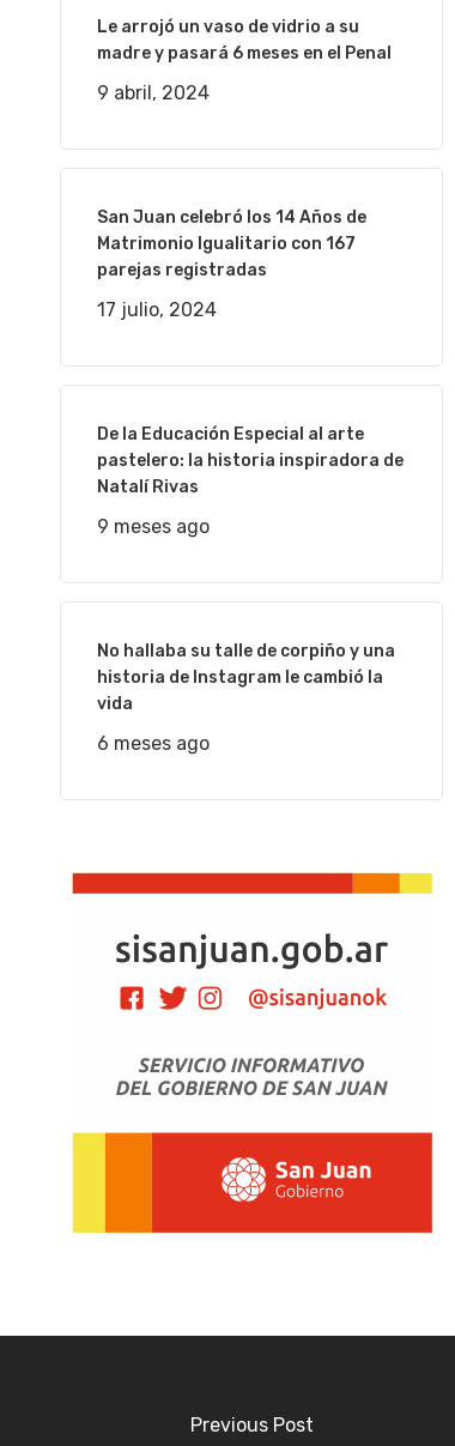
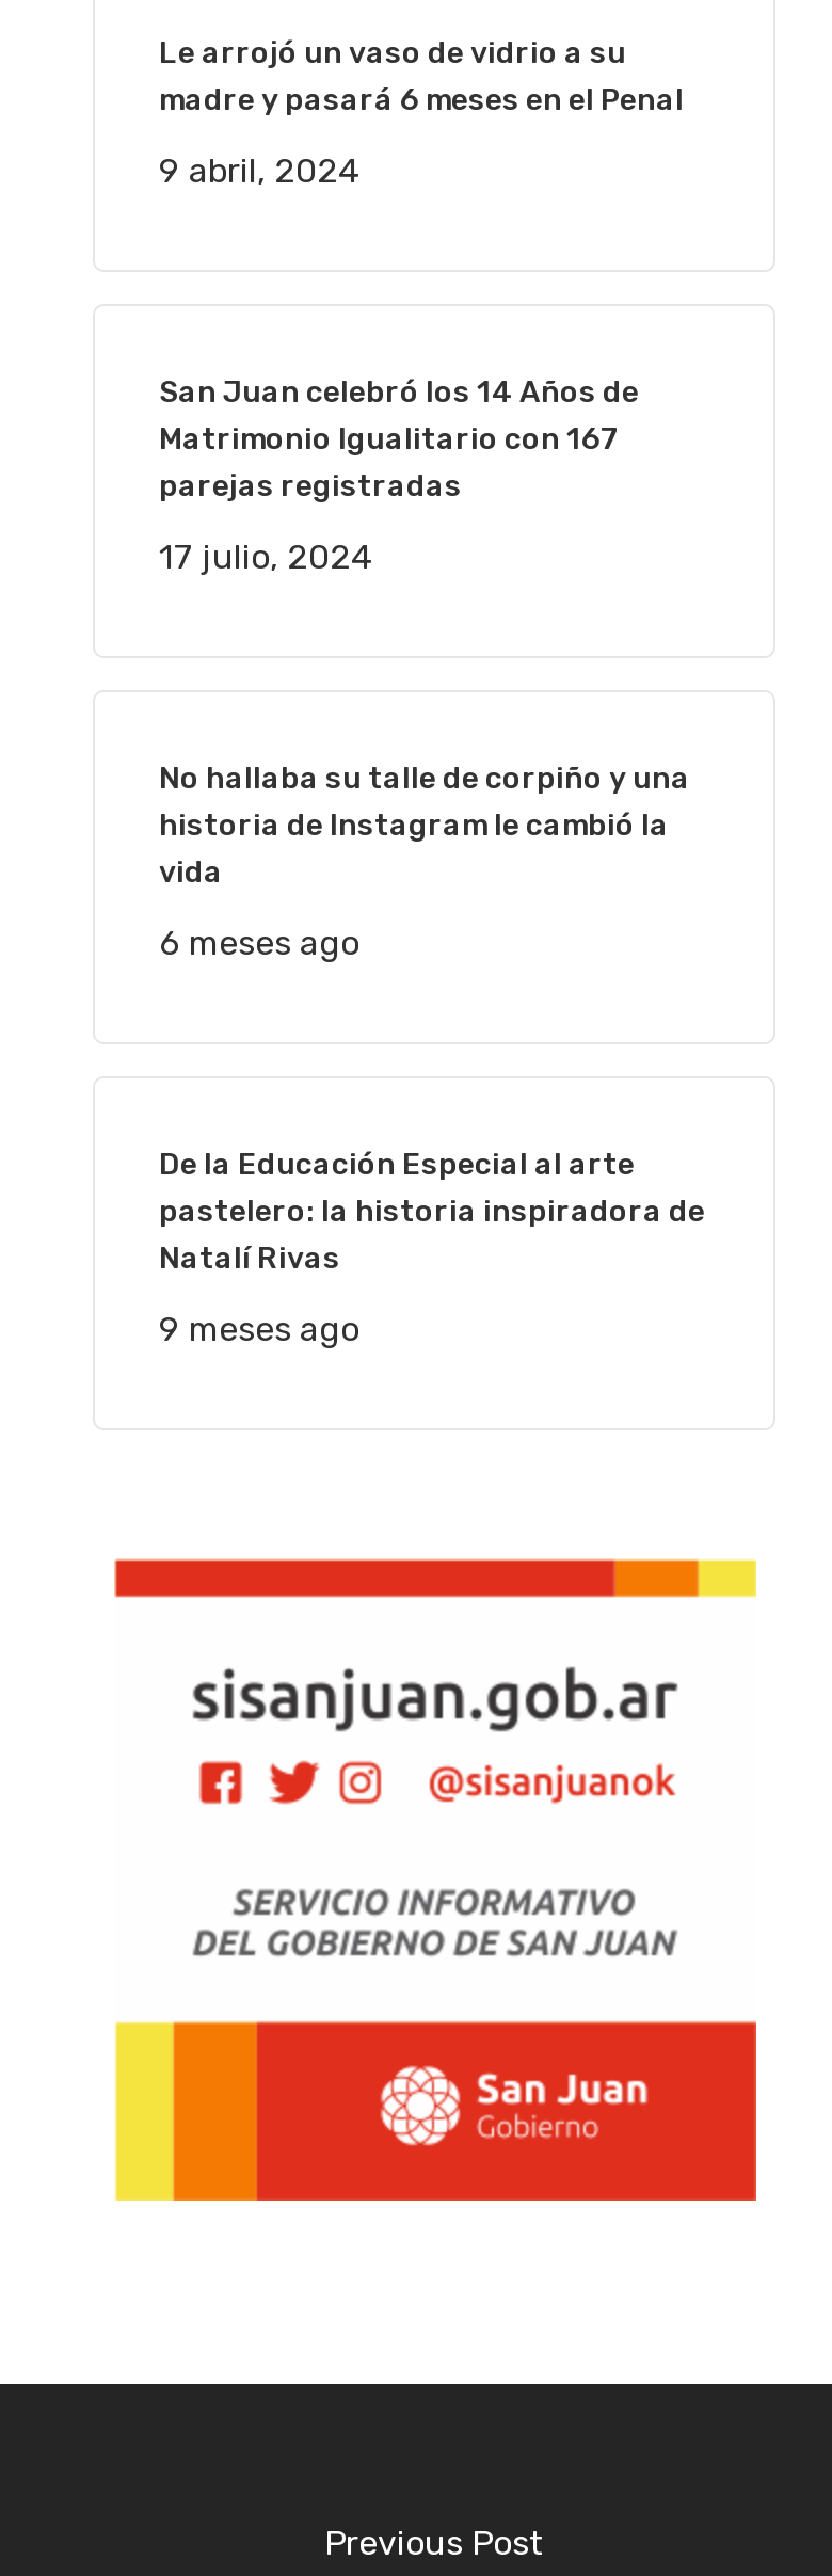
moved down: De la Educación Especial al arte | pastelero: la historia inspiradora de | Natalí Rivas | 9 meses ago

moved up: No hallaba su talle de corpiño y una | historia de Instagram le cambió la | vida | 6 meses ago
